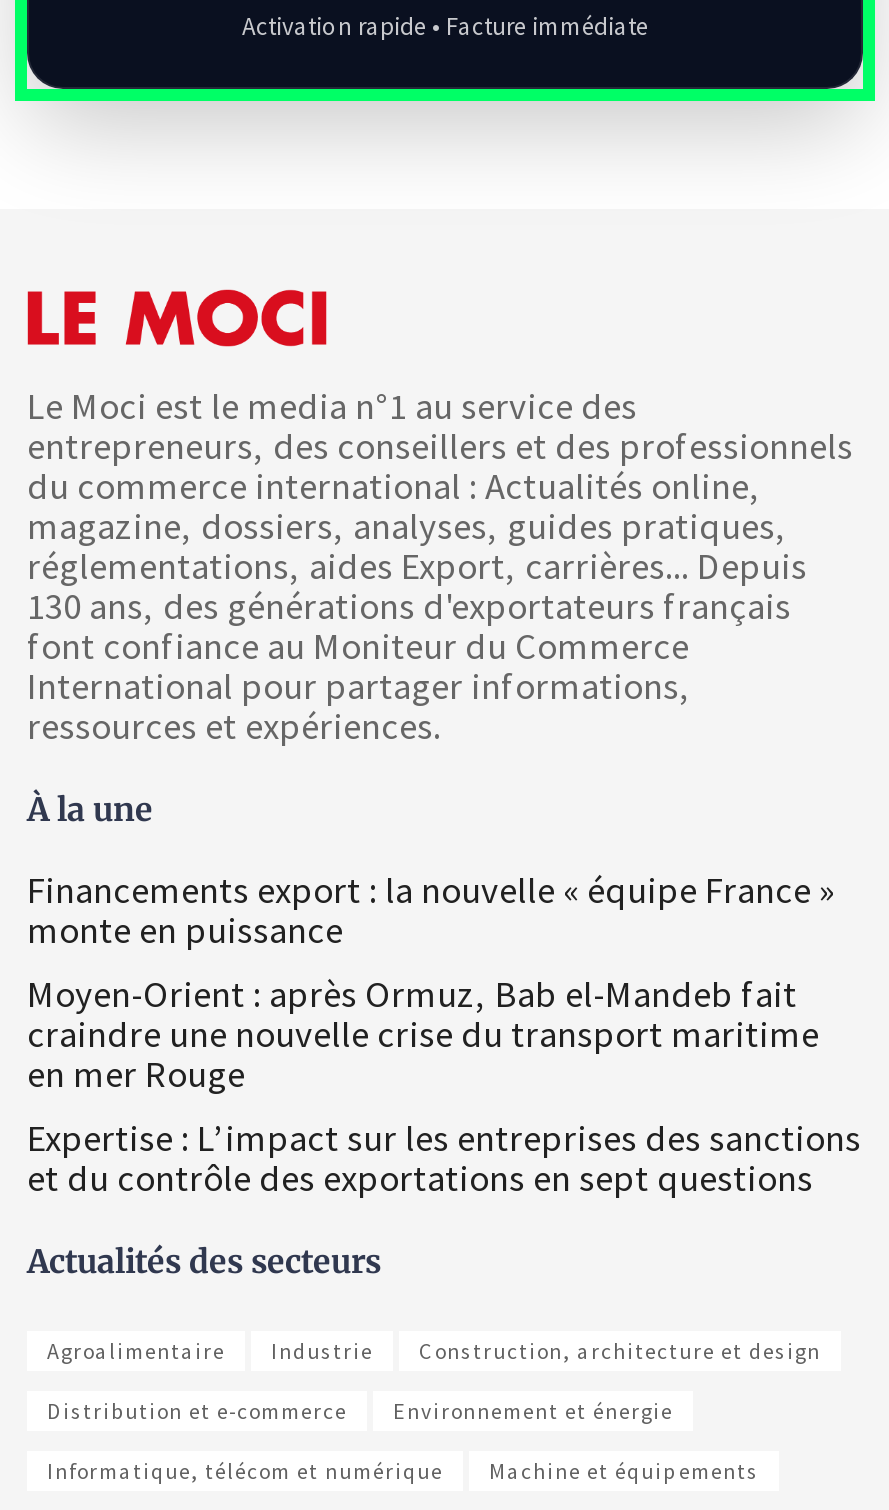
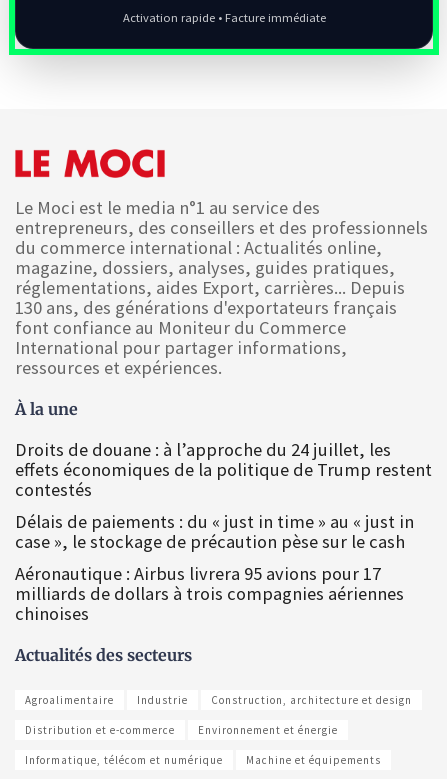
- Financements export : la nouvelle « équipe France »
- monte en puissance
- Moyen-Orient : après Ormuz, Bab el-Mandeb fait
- craindre une nouvelle crise du transport maritime
- en mer Rouge
- Expertise : L’impact sur les entreprises des sanctions
- et du contrôle des exportations en sept questions
+ Droits de douane : à l’approche du 24 juillet, les
+ effets économiques de la politique de Trump restent
+ contestés
+ Délais de paiements : du « just in time » au « just in
+ case », le stockage de précaution pèse sur le cash
+ Aéronautique : Airbus livrera 95 avions pour 17
+ milliards de dollars à trois compagnies aériennes
+ chinoises
